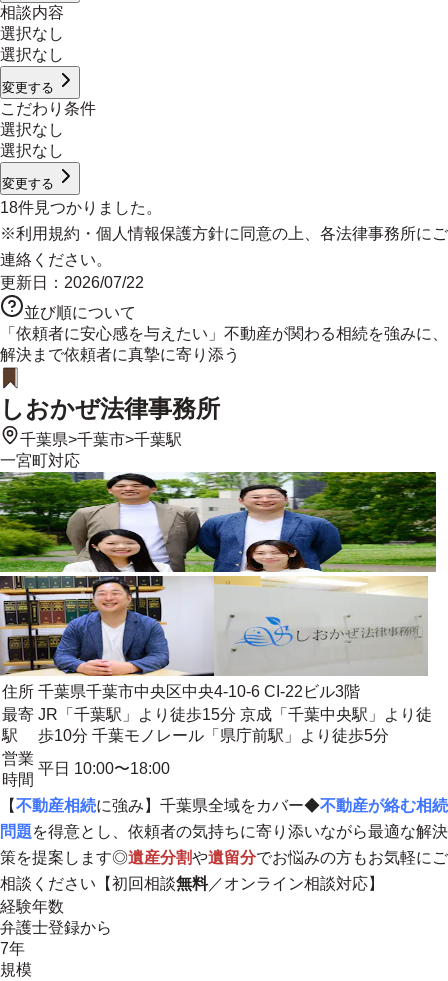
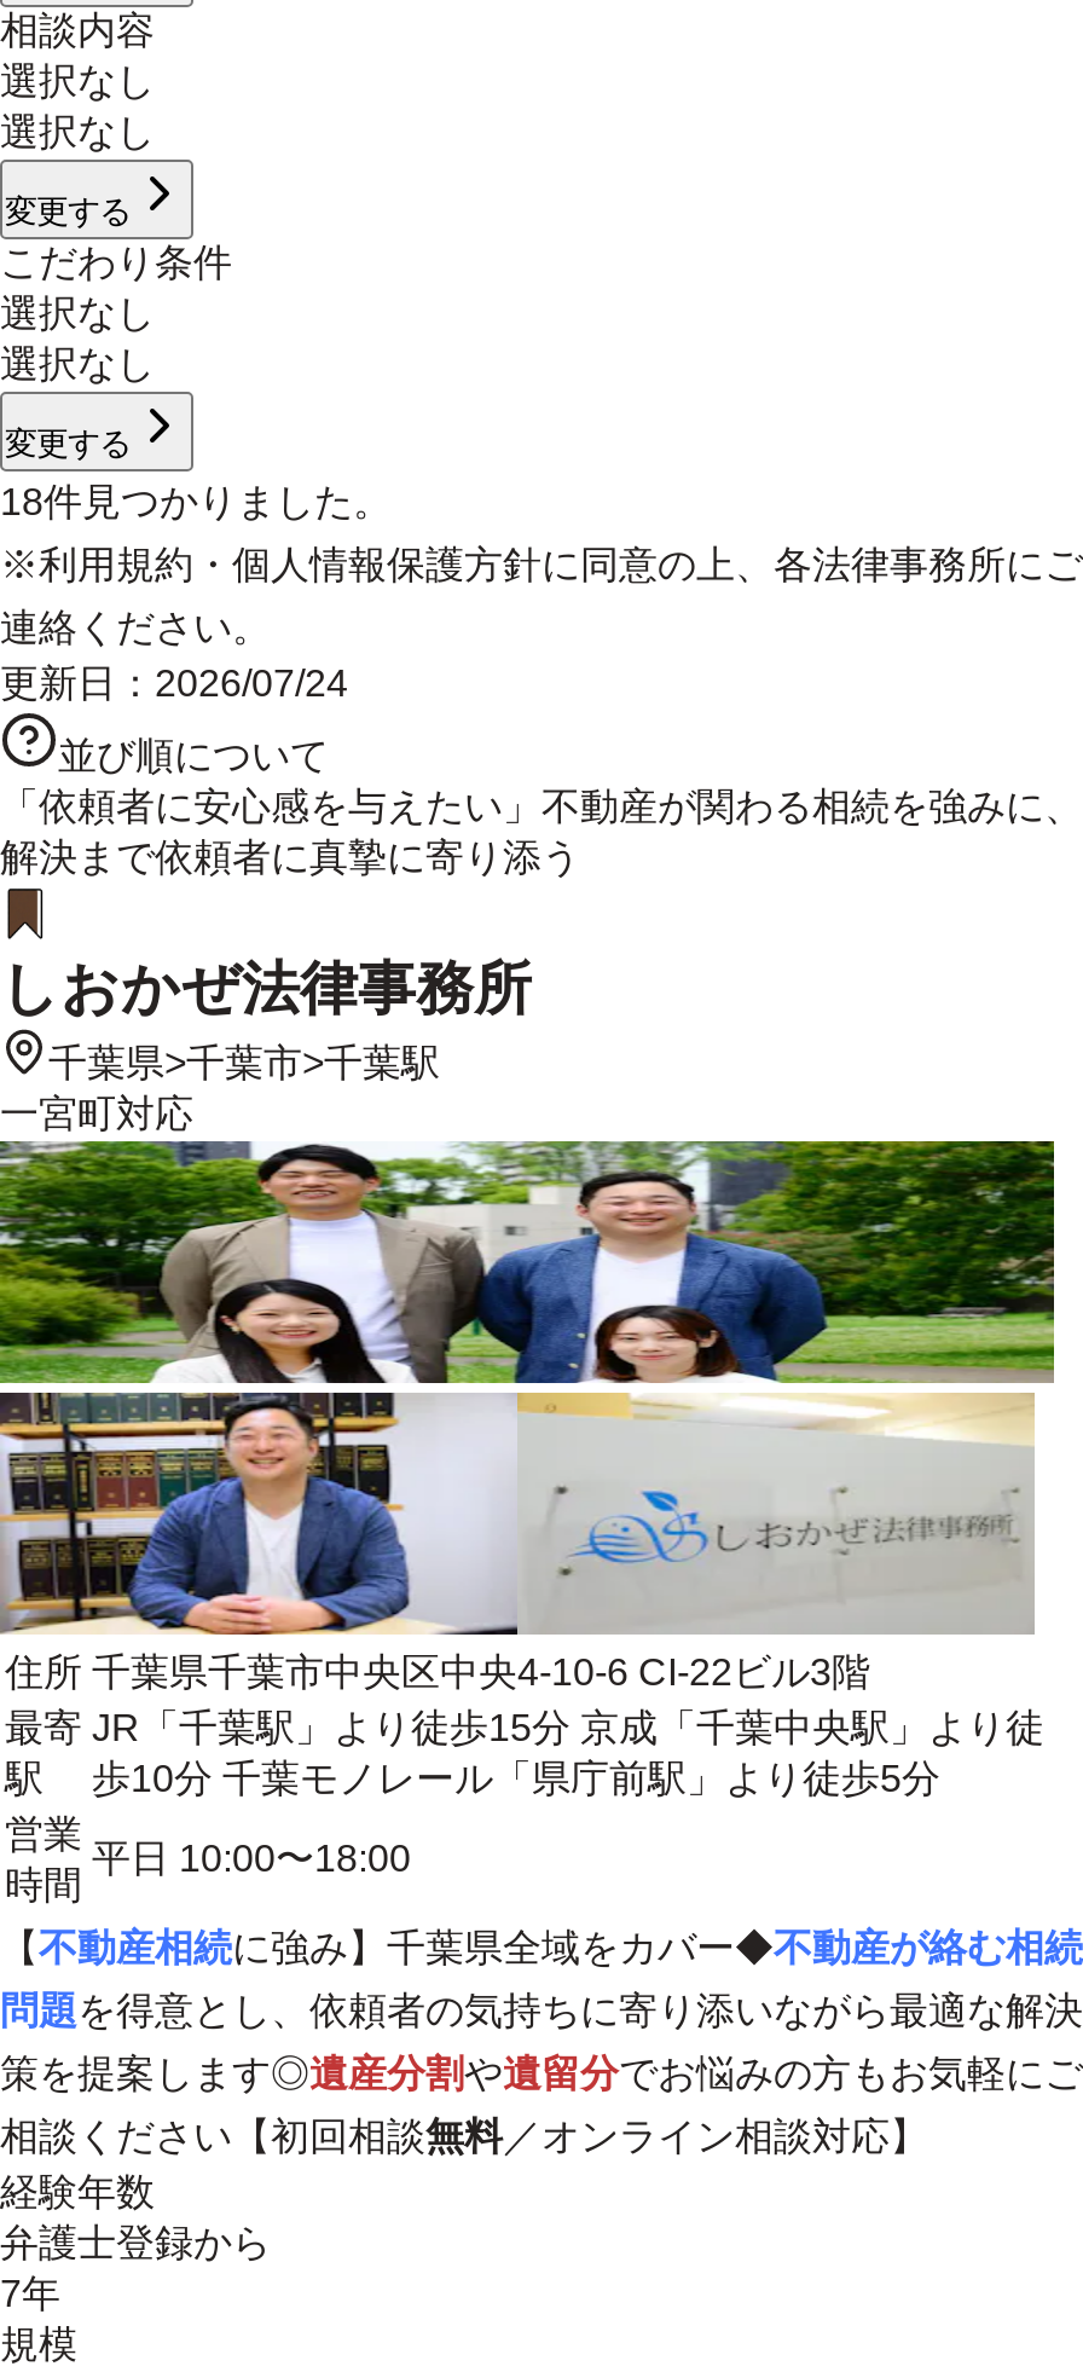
- 更新日：2026/07/22
+ 更新日：2026/07/24
